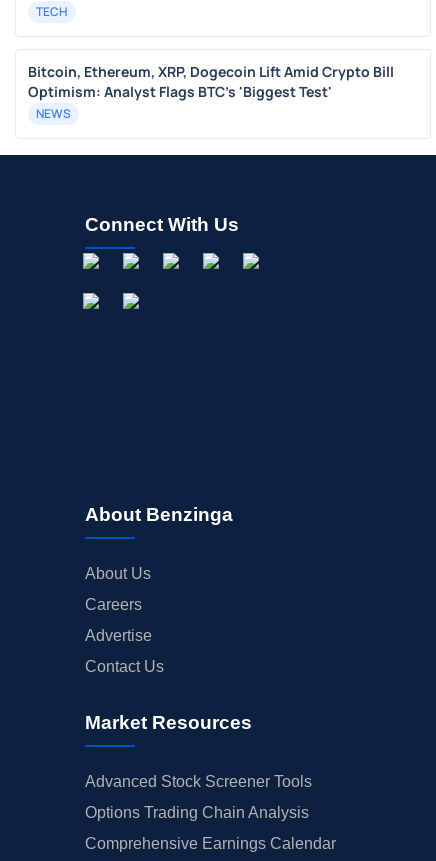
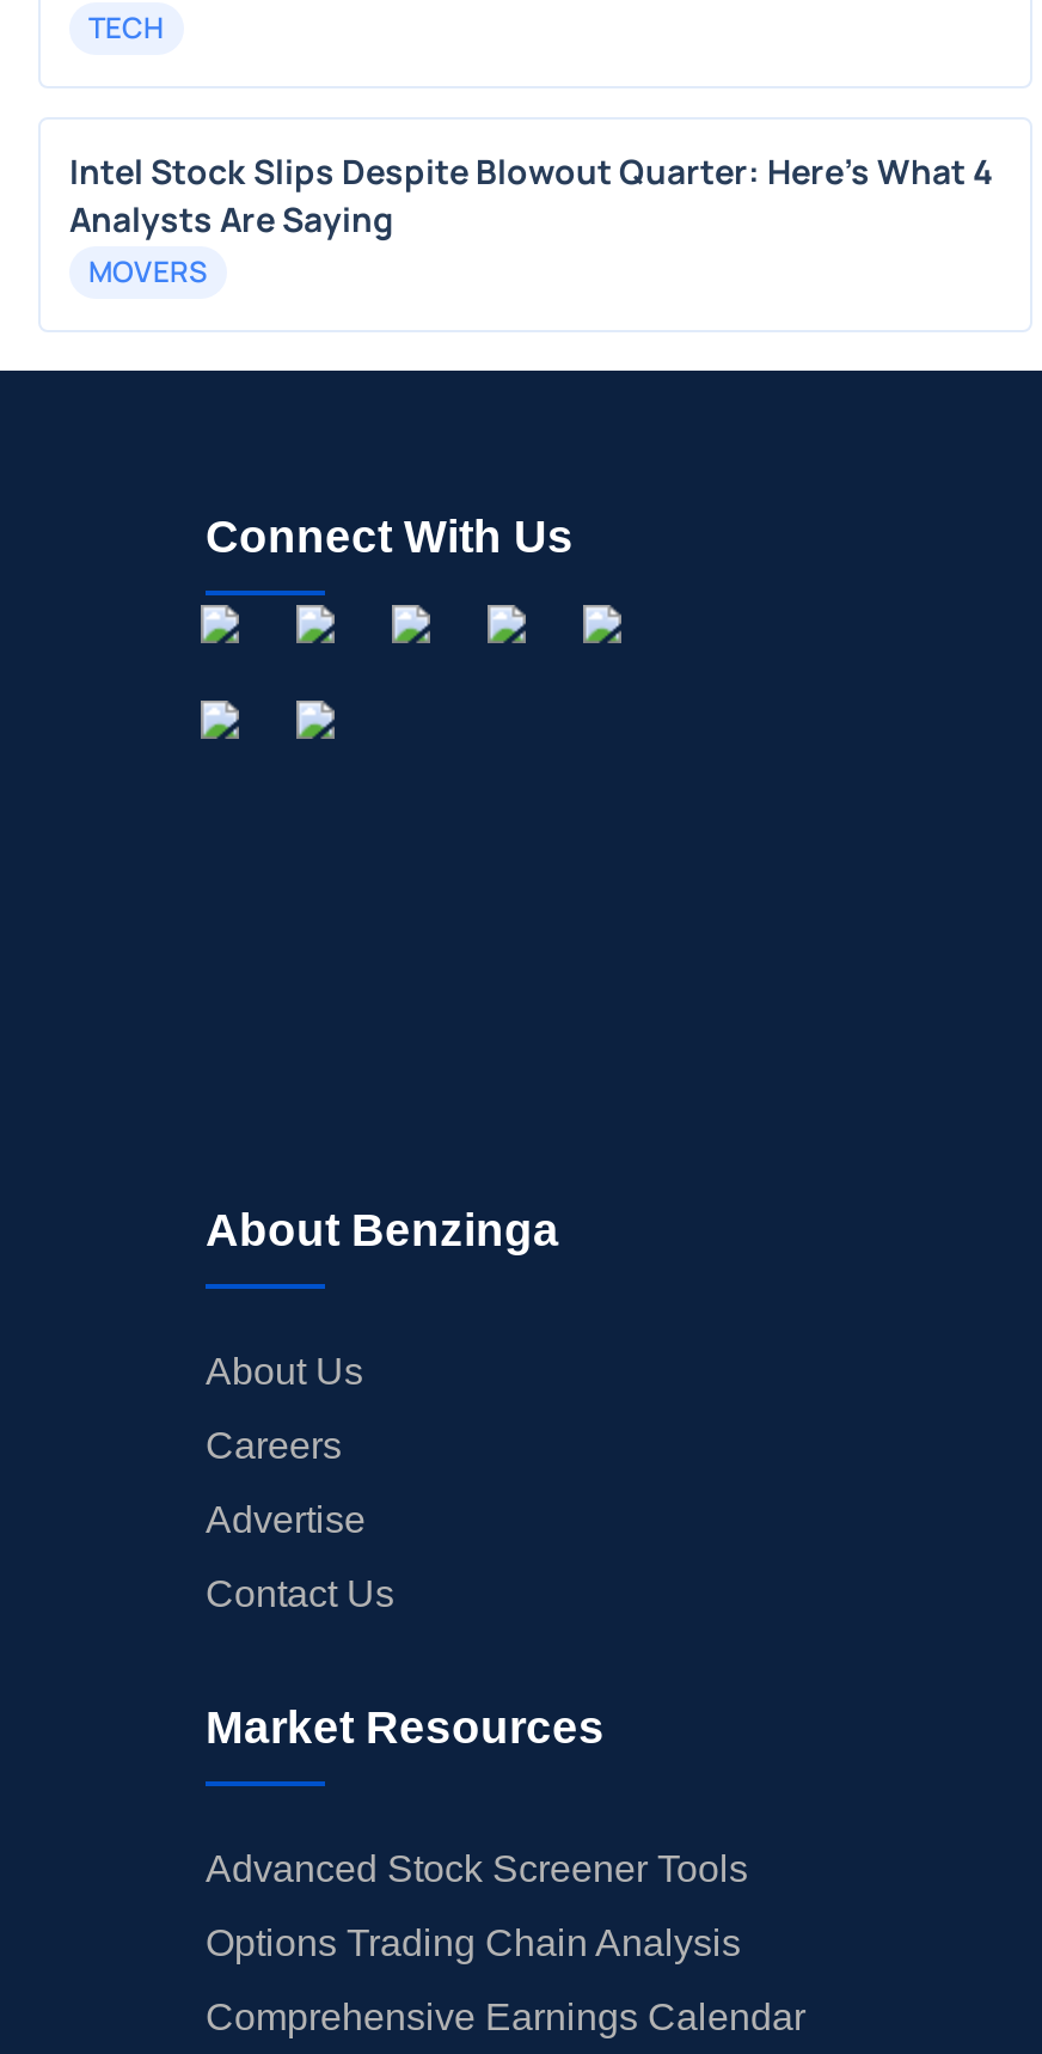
- Bitcoin, Ethereum, XRP, Dogecoin Lift Amid Crypto Bill
- Optimism: Analyst Flags BTC's 'Biggest Test'
- NEWS
+ Intel Stock Slips Despite Blowout Quarter: Here's What 4
+ Analysts Are Saying
+ MOVERS
